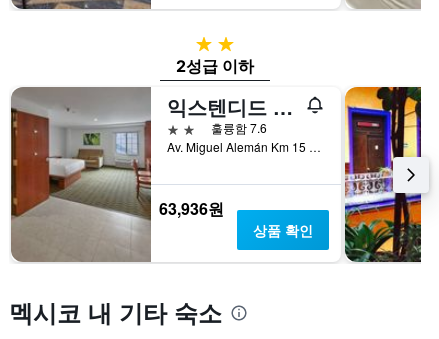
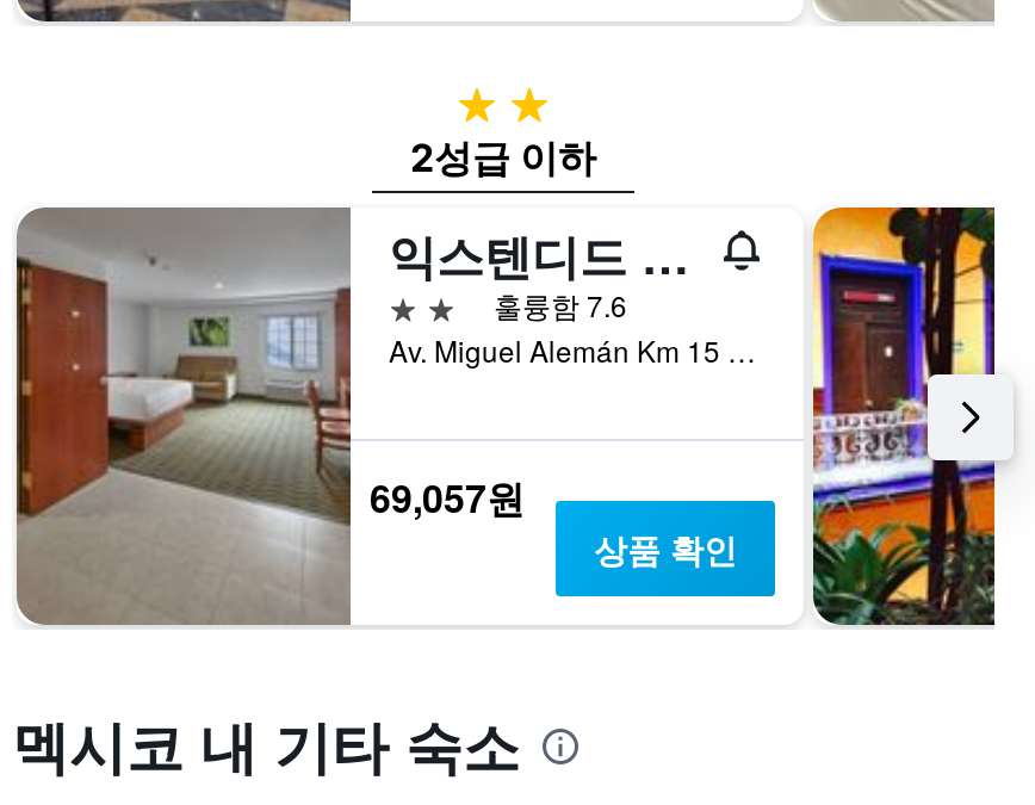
- 63,936원
+ 69,057원
